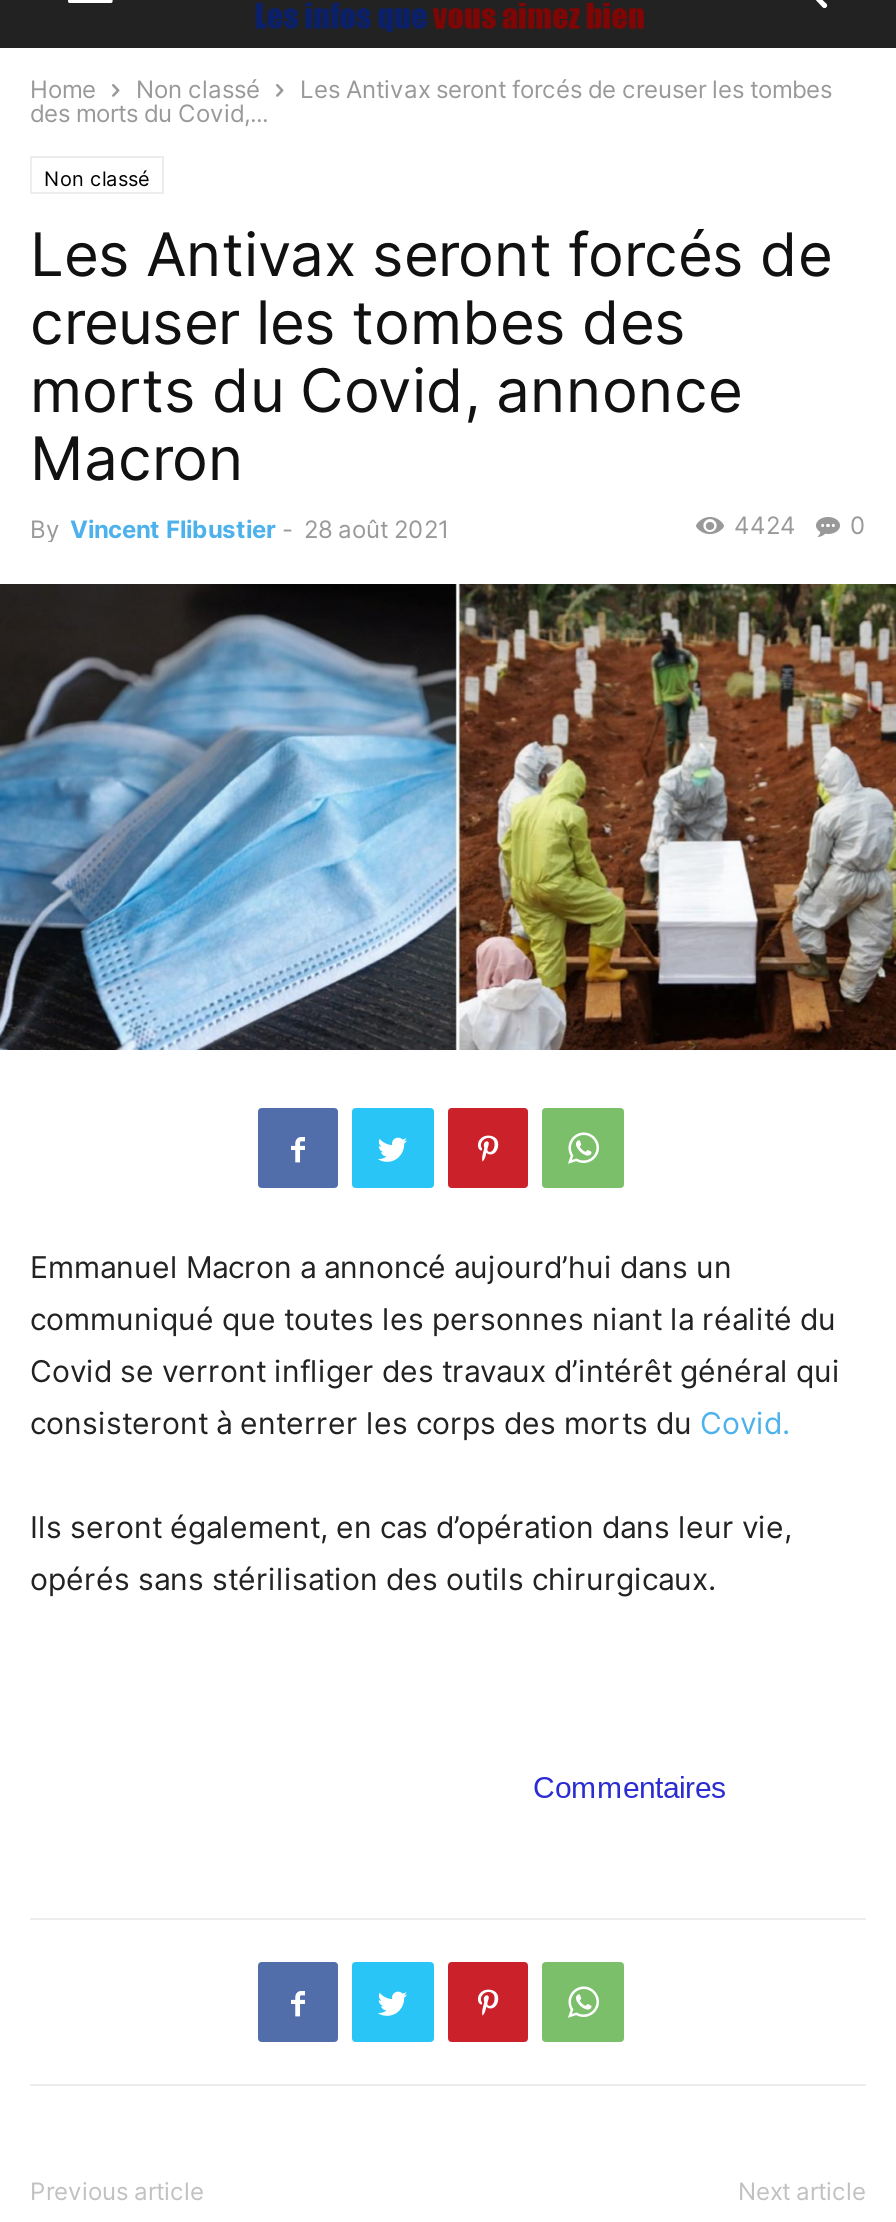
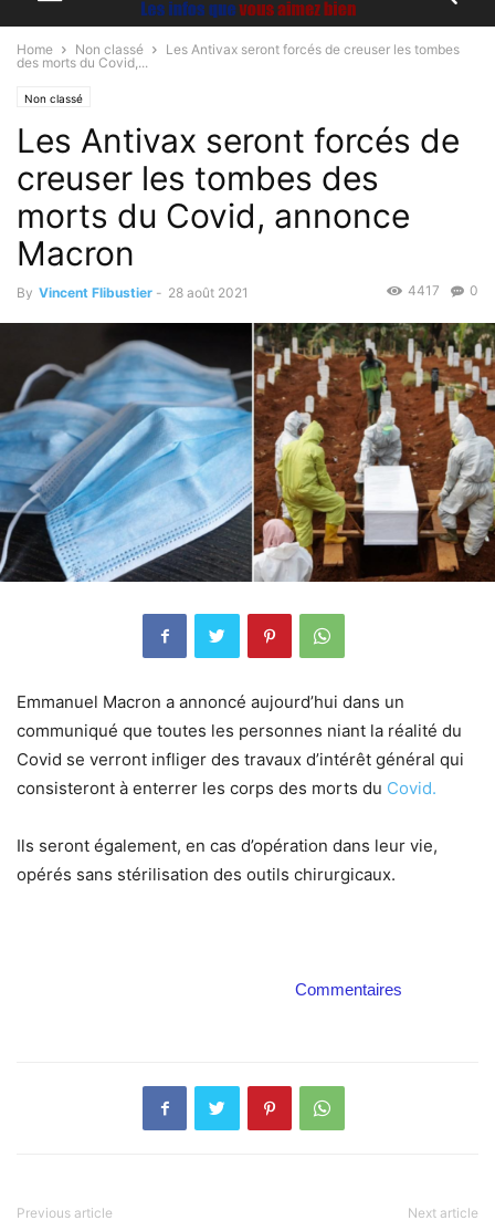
- 4424 0
+ 4417 0
